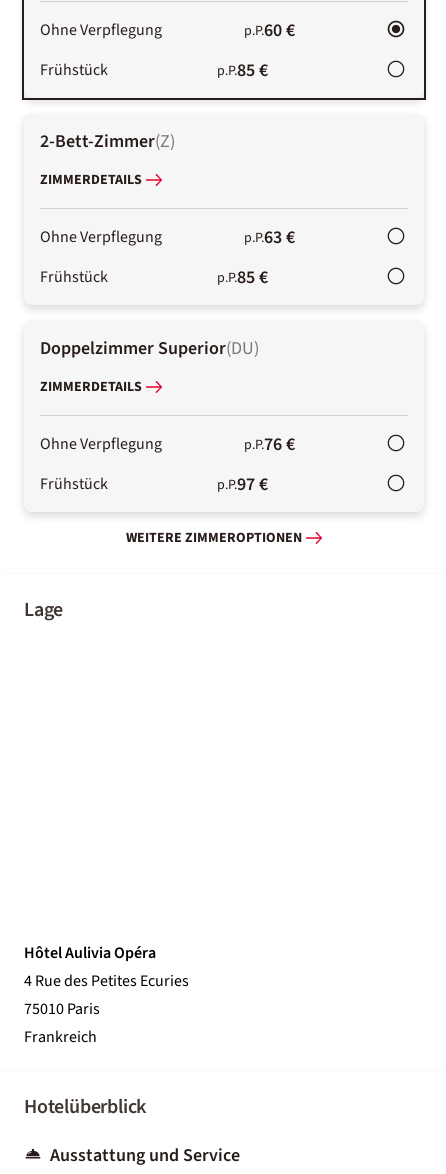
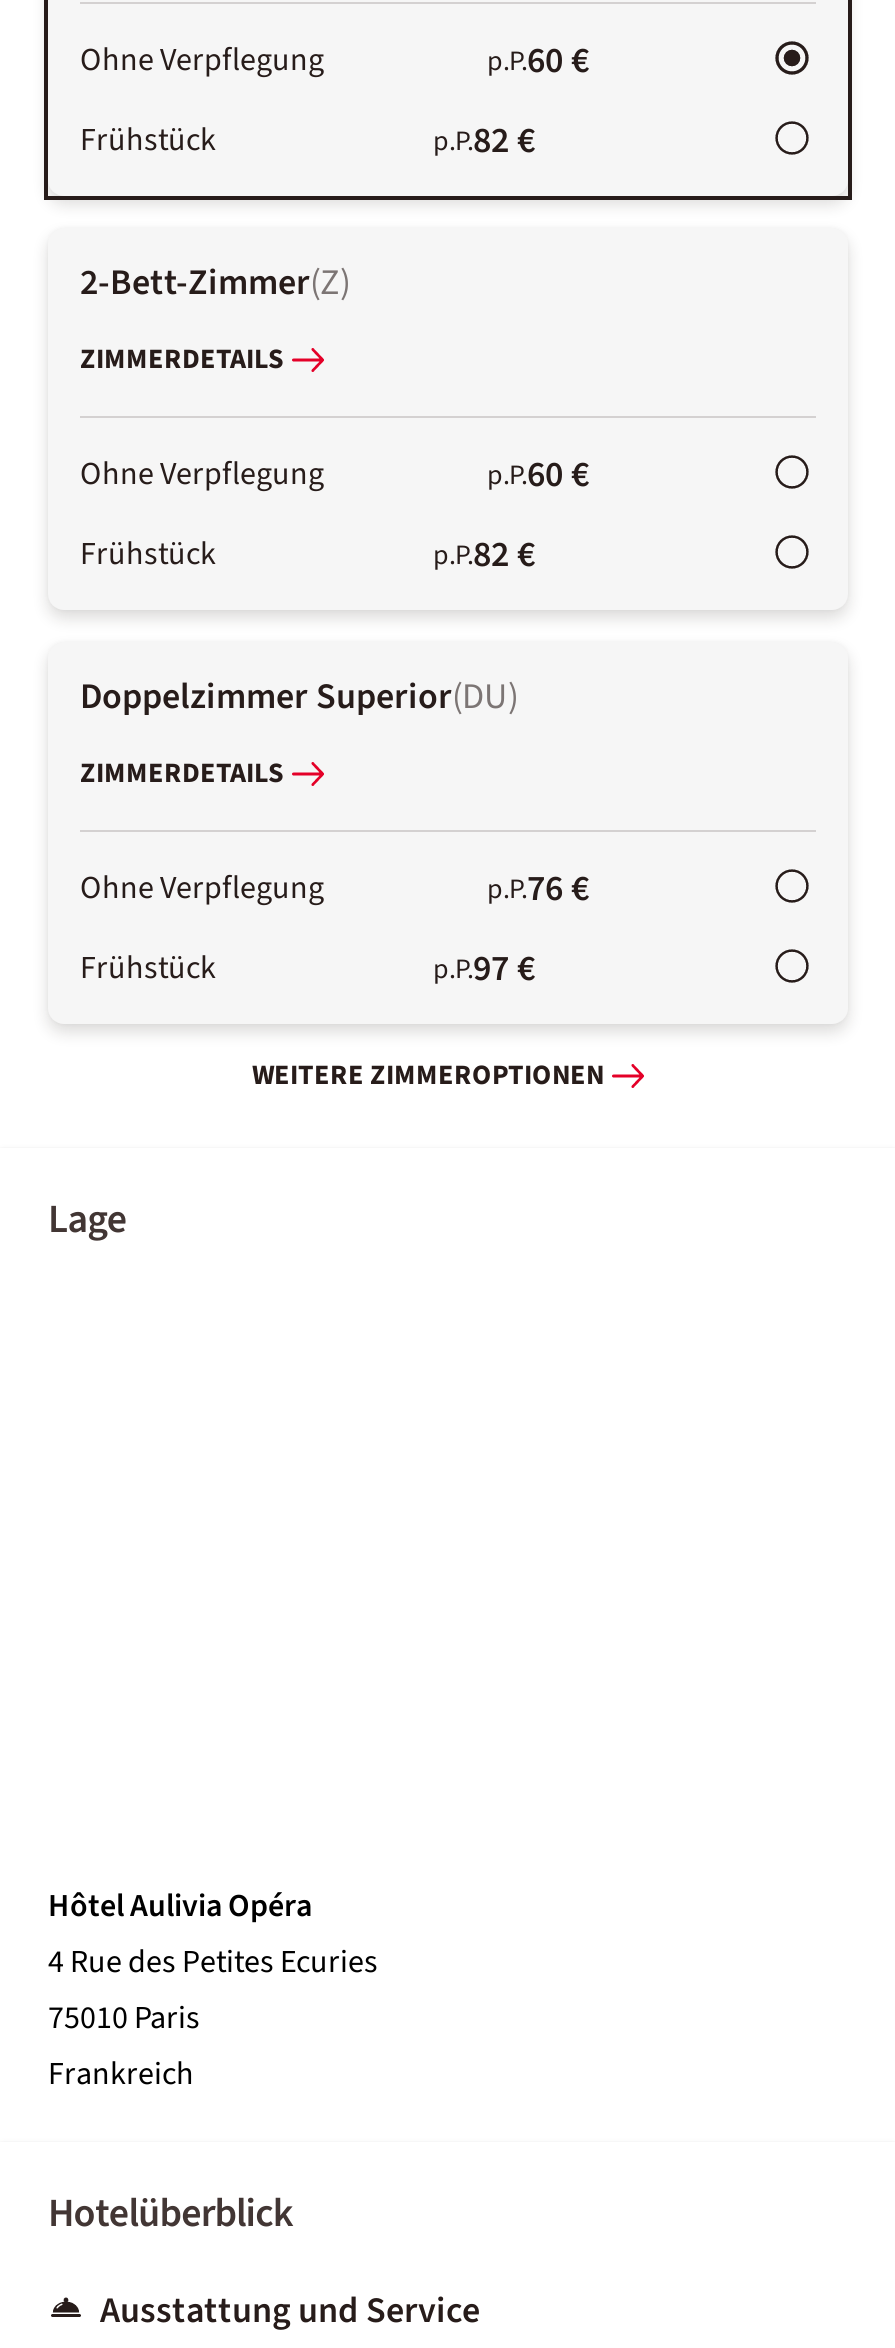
- p.P.85 €
+ p.P.82 €

- p.P.63 €
+ p.P.60 €

- p.P.85 €
+ p.P.82 €
